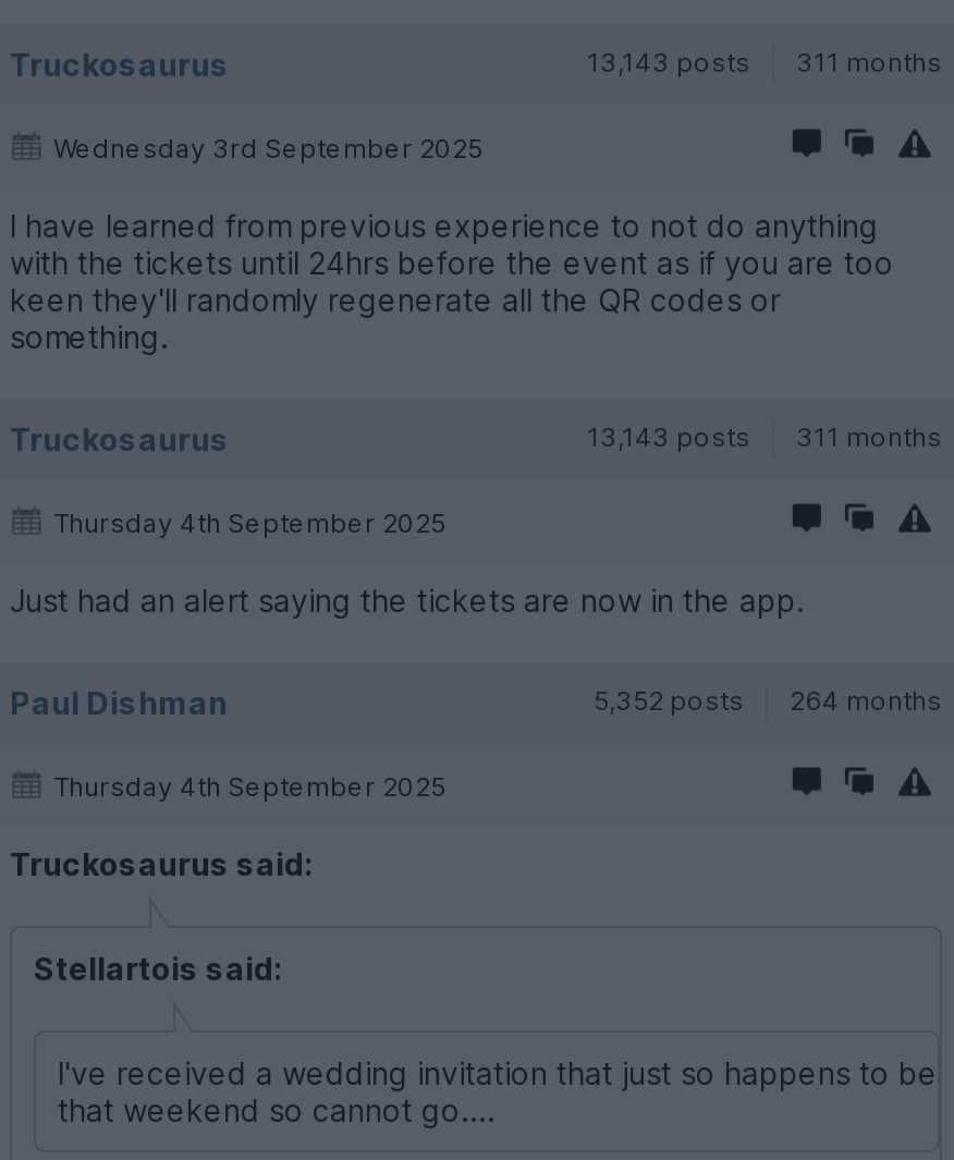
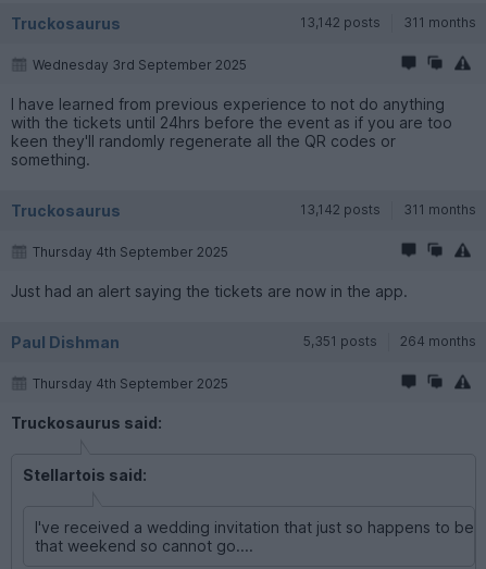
- 13,143 posts 311 months
+ 13,142 posts 311 months

- 13,143 posts 311 months
+ 13,142 posts 311 months

- 5,352 posts 264 months
+ 5,351 posts 264 months
